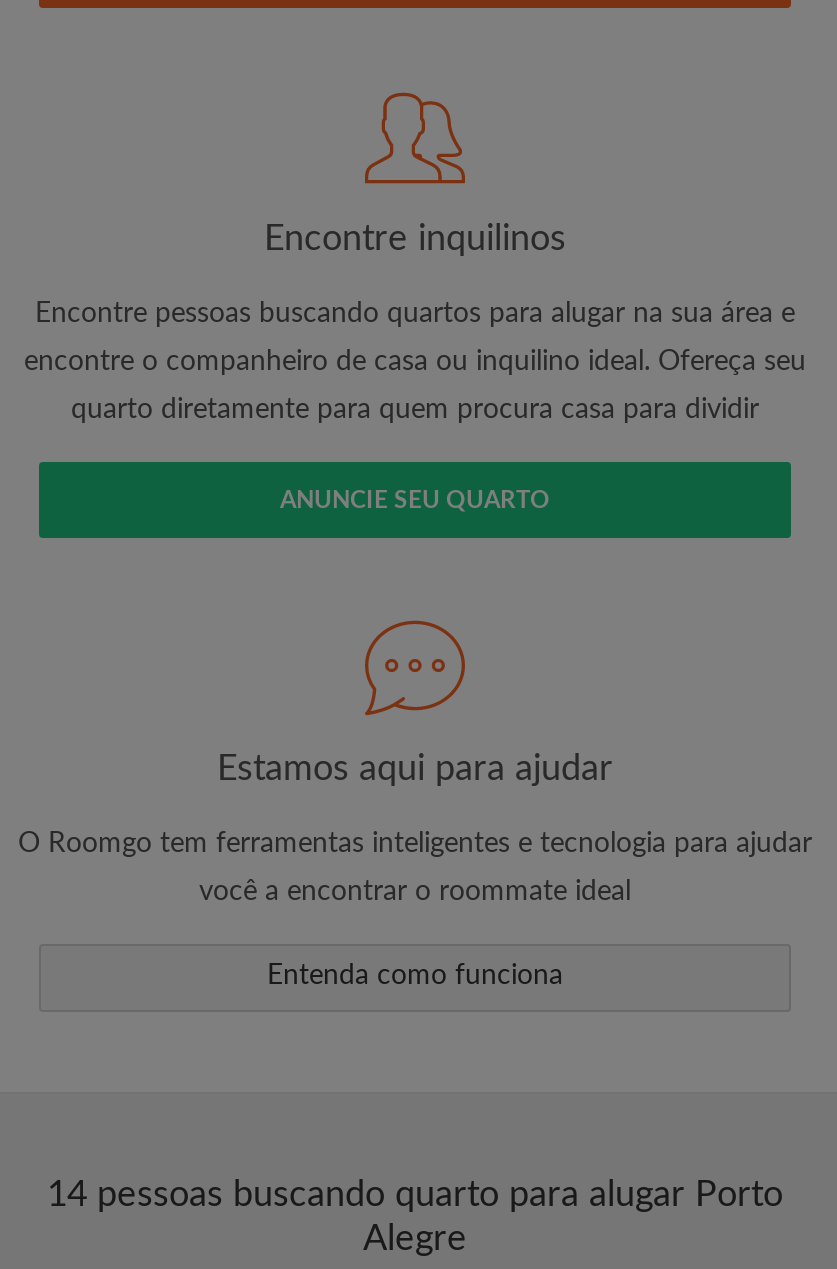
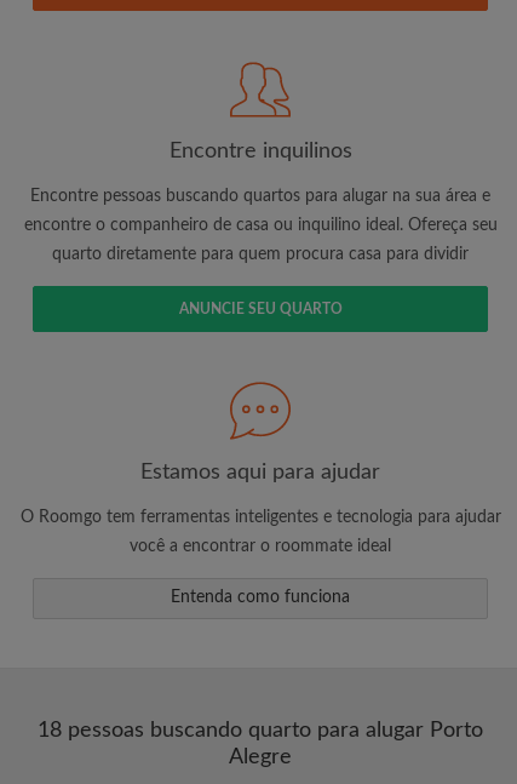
- 14 pessoas buscando quarto para alugar Porto
+ 18 pessoas buscando quarto para alugar Porto
